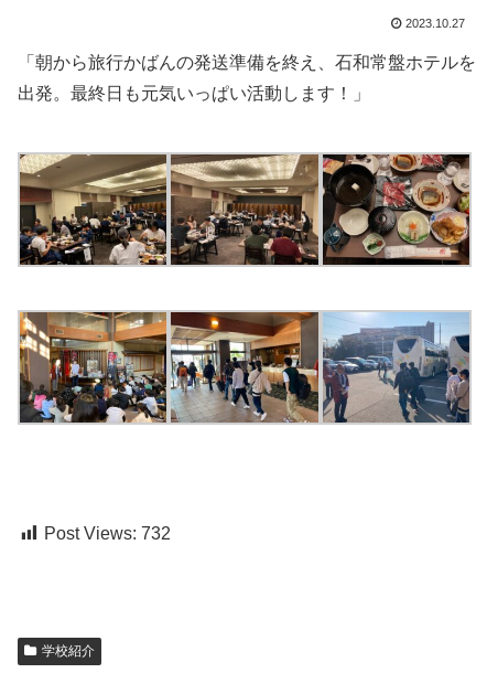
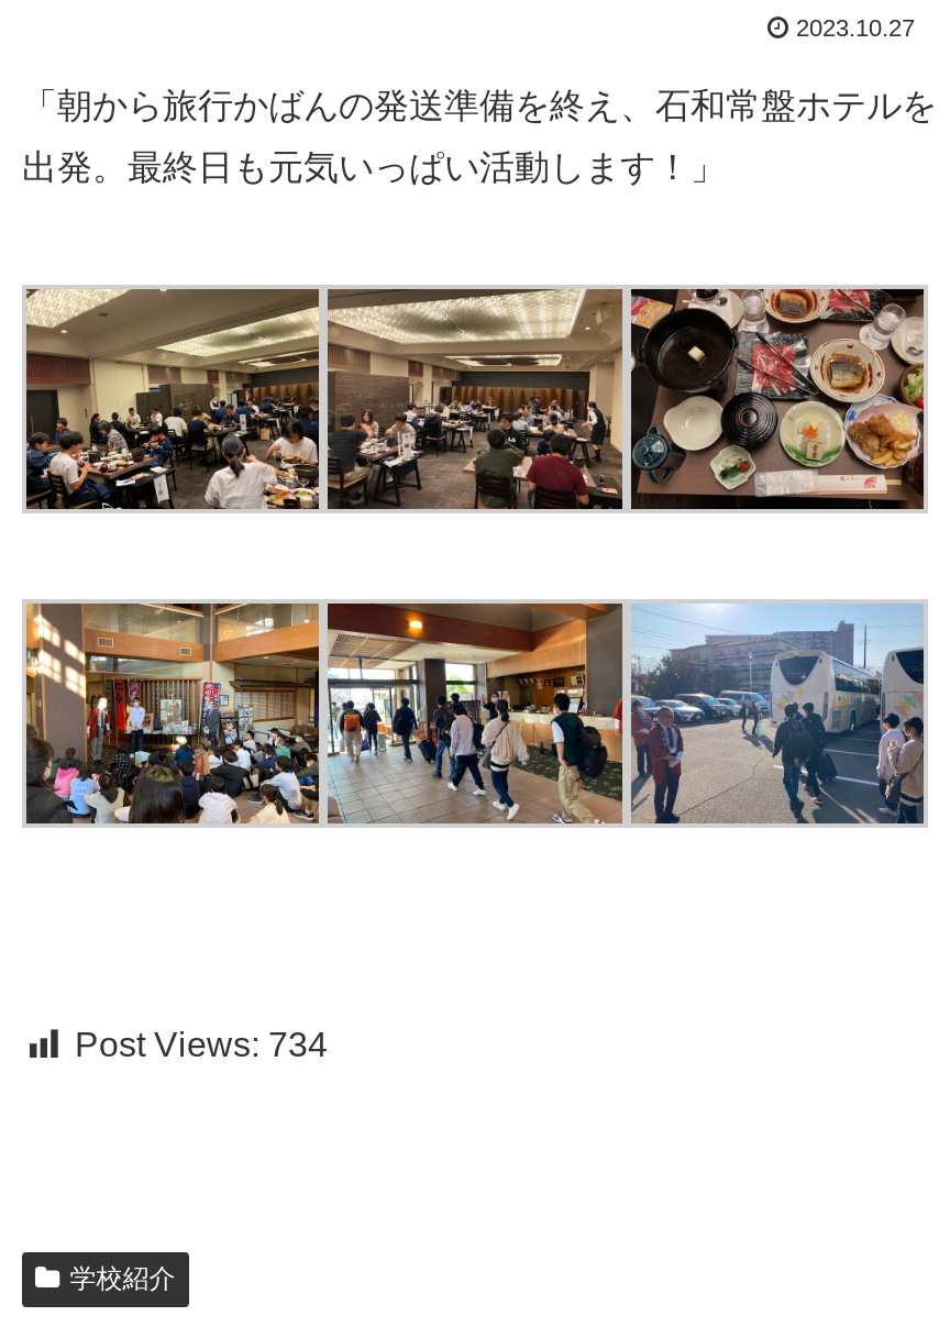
- Post Views: 732
+ Post Views: 734
